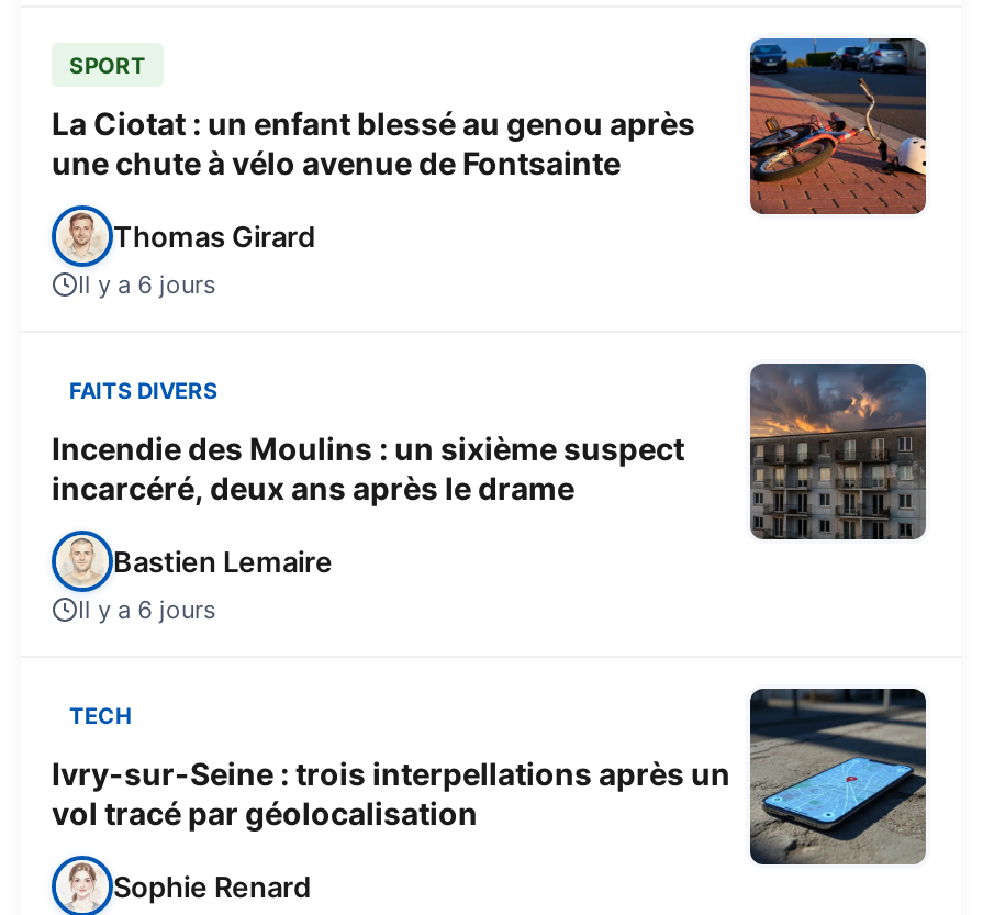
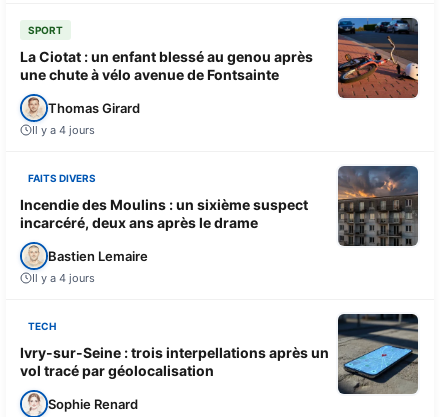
- Il y a 6 jours
+ Il y a 4 jours

- Il y a 6 jours
+ Il y a 4 jours
